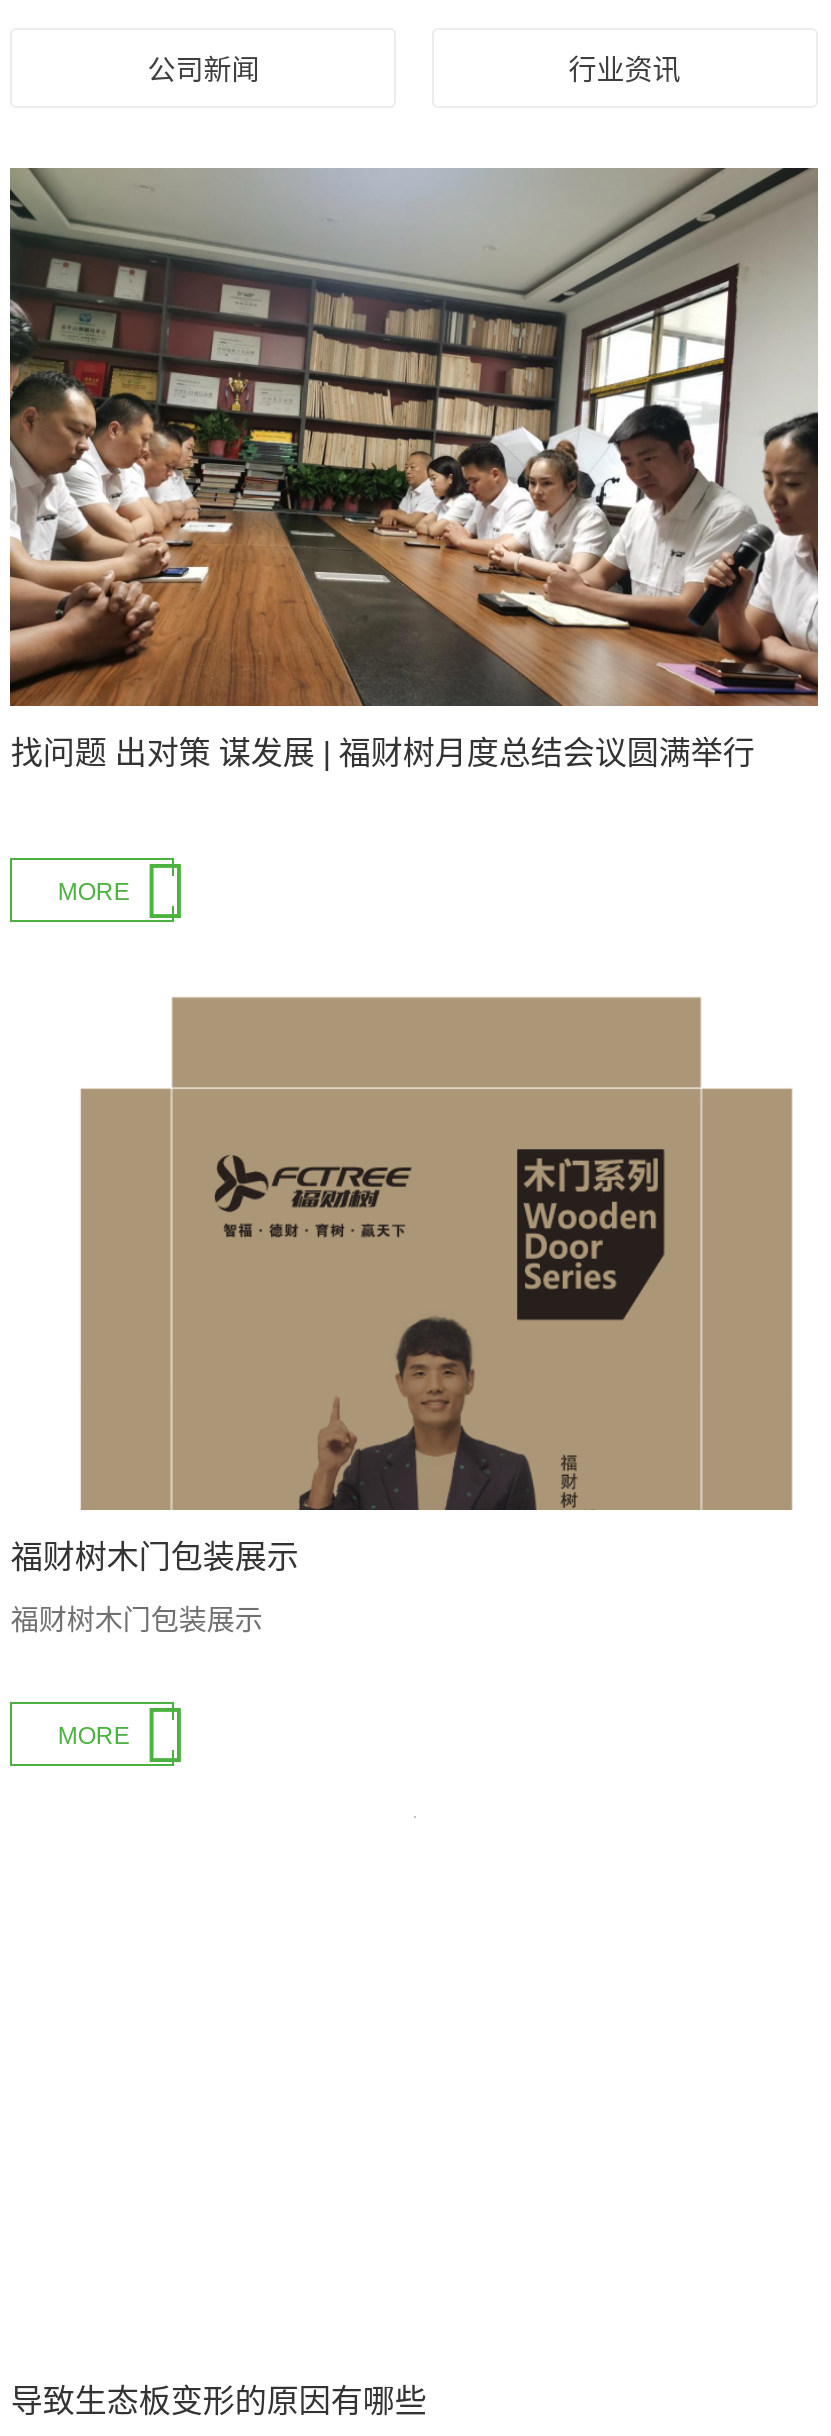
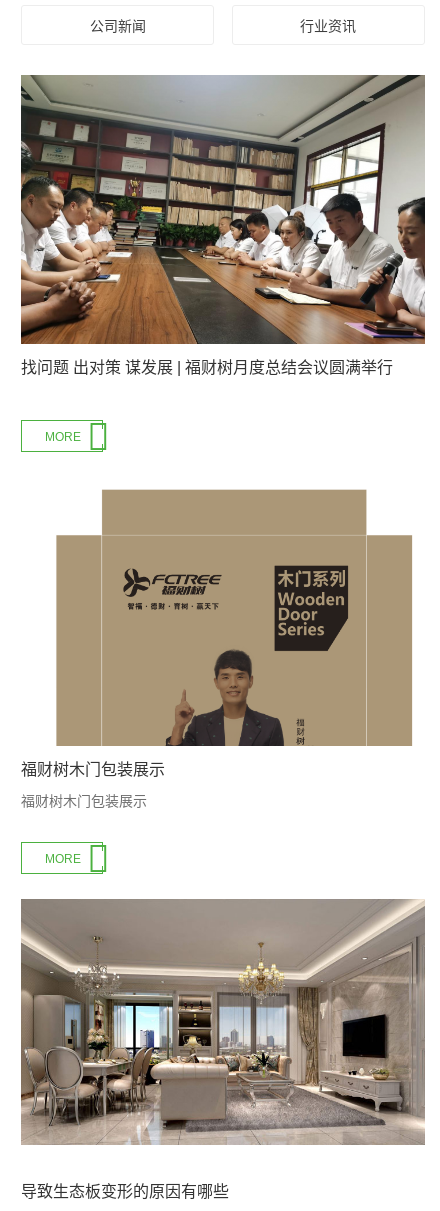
+ [image]
